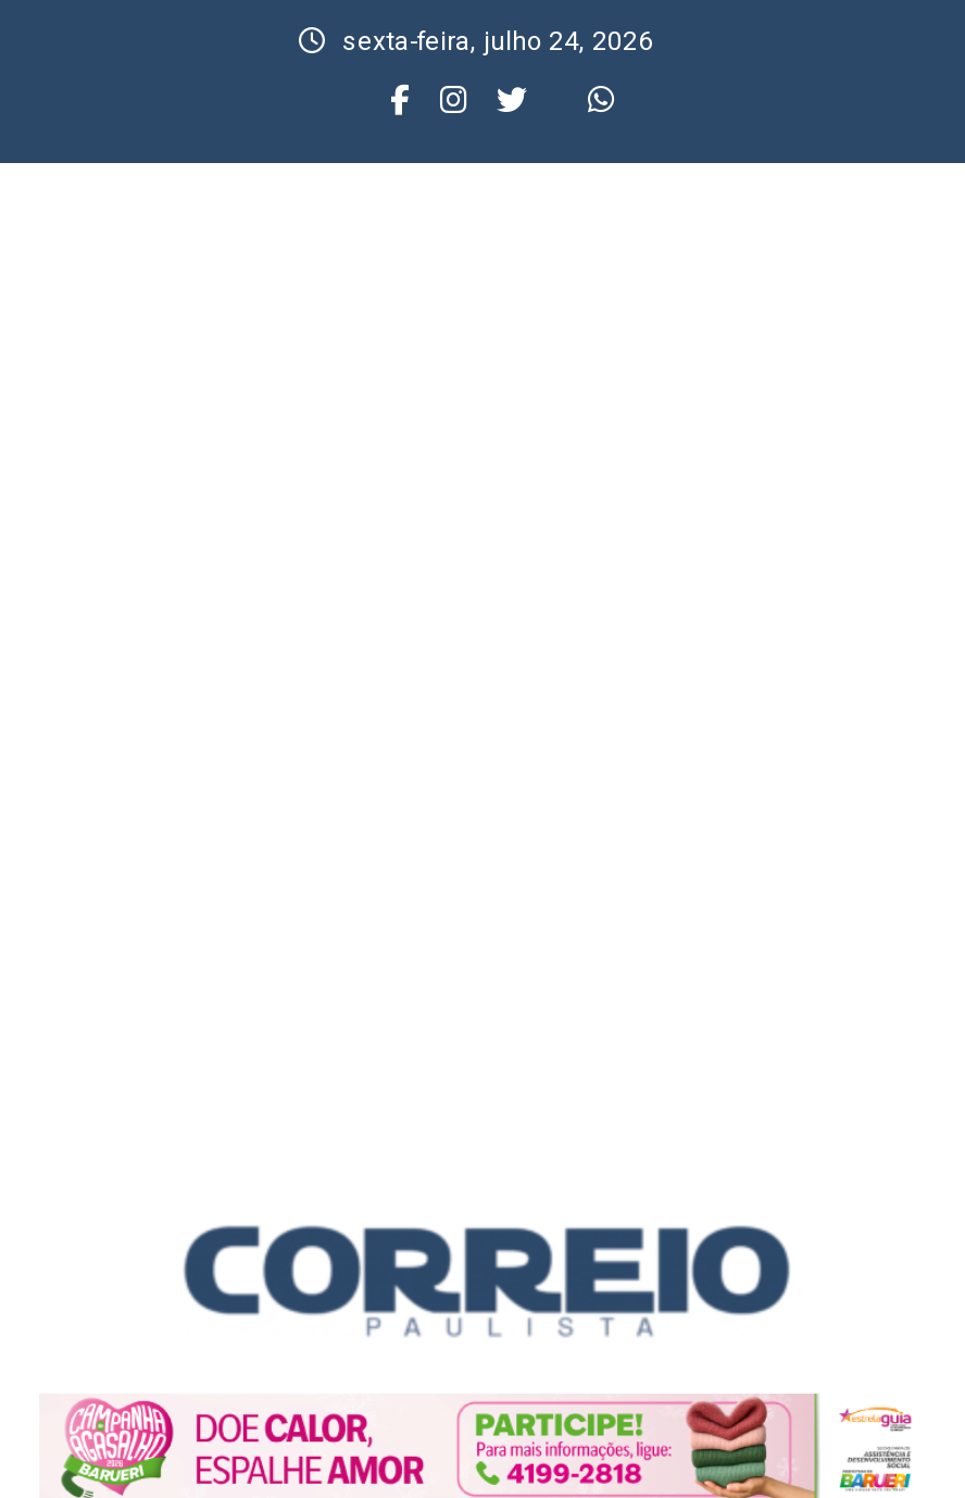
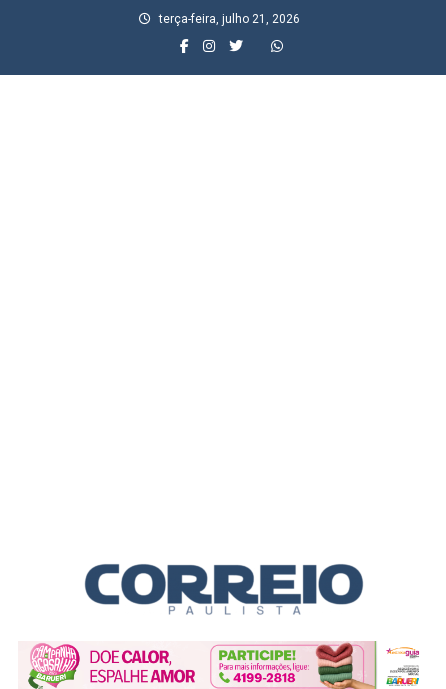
- sexta-feira, julho 24, 2026
+ terça-feira, julho 21, 2026
